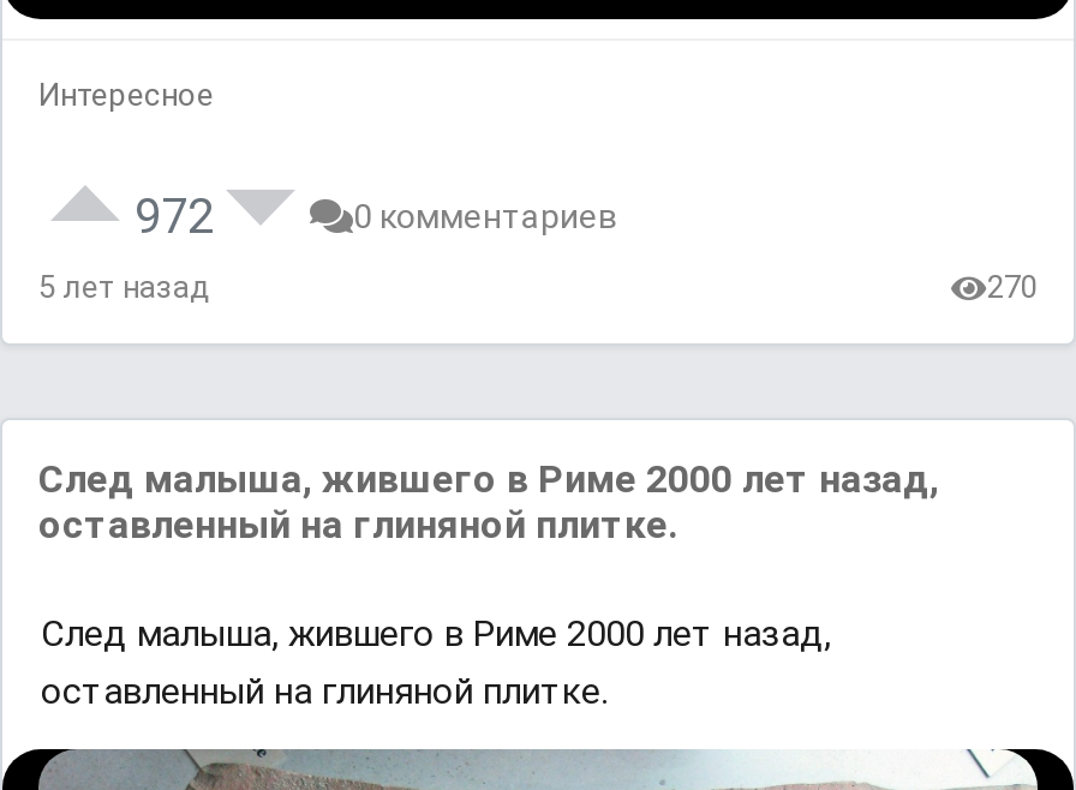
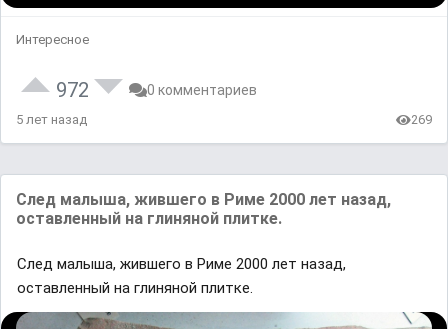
- 270
+ 269
